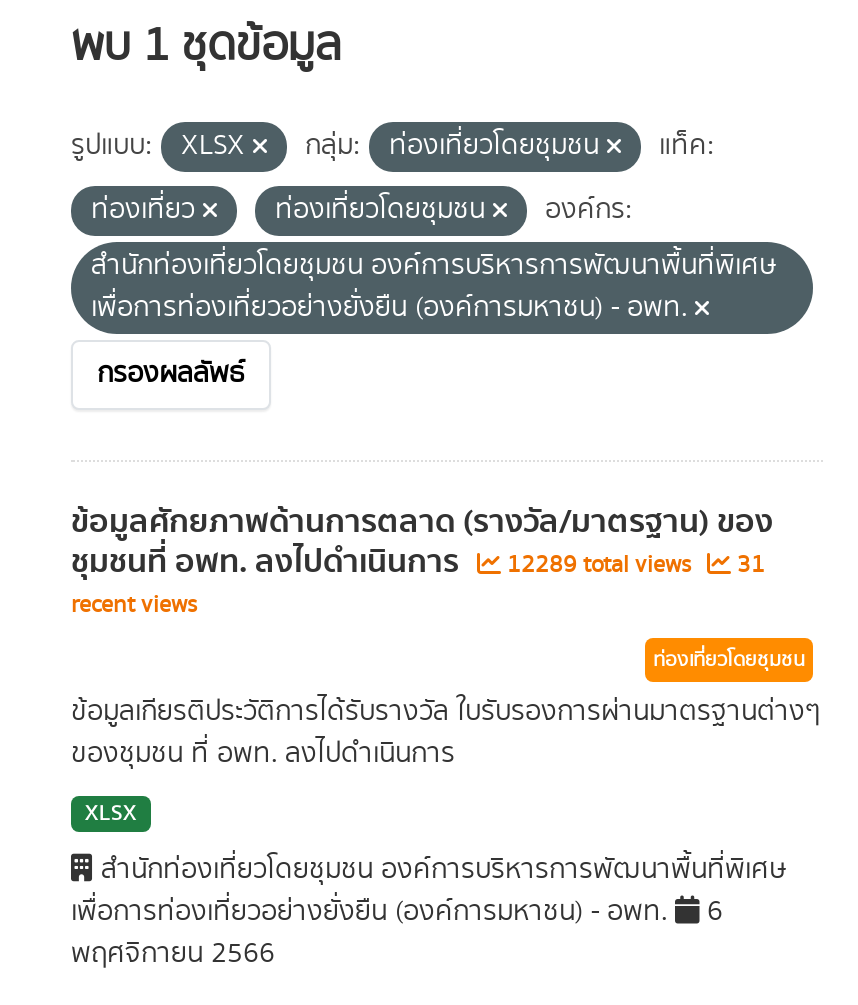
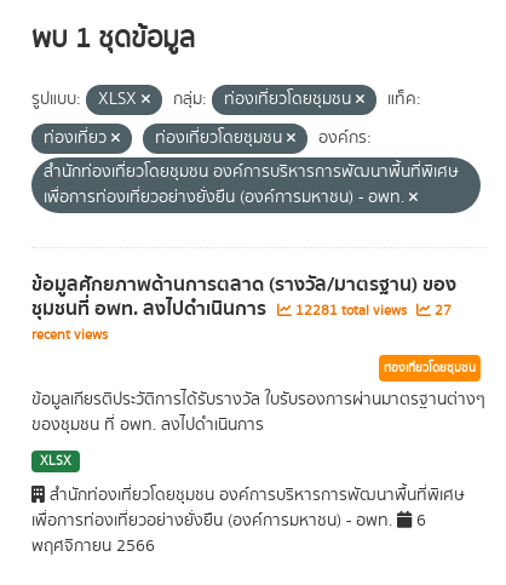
- กรองผลลัพธ์

- 12289 total views
+ 12281 total views

- 31
+ 27
